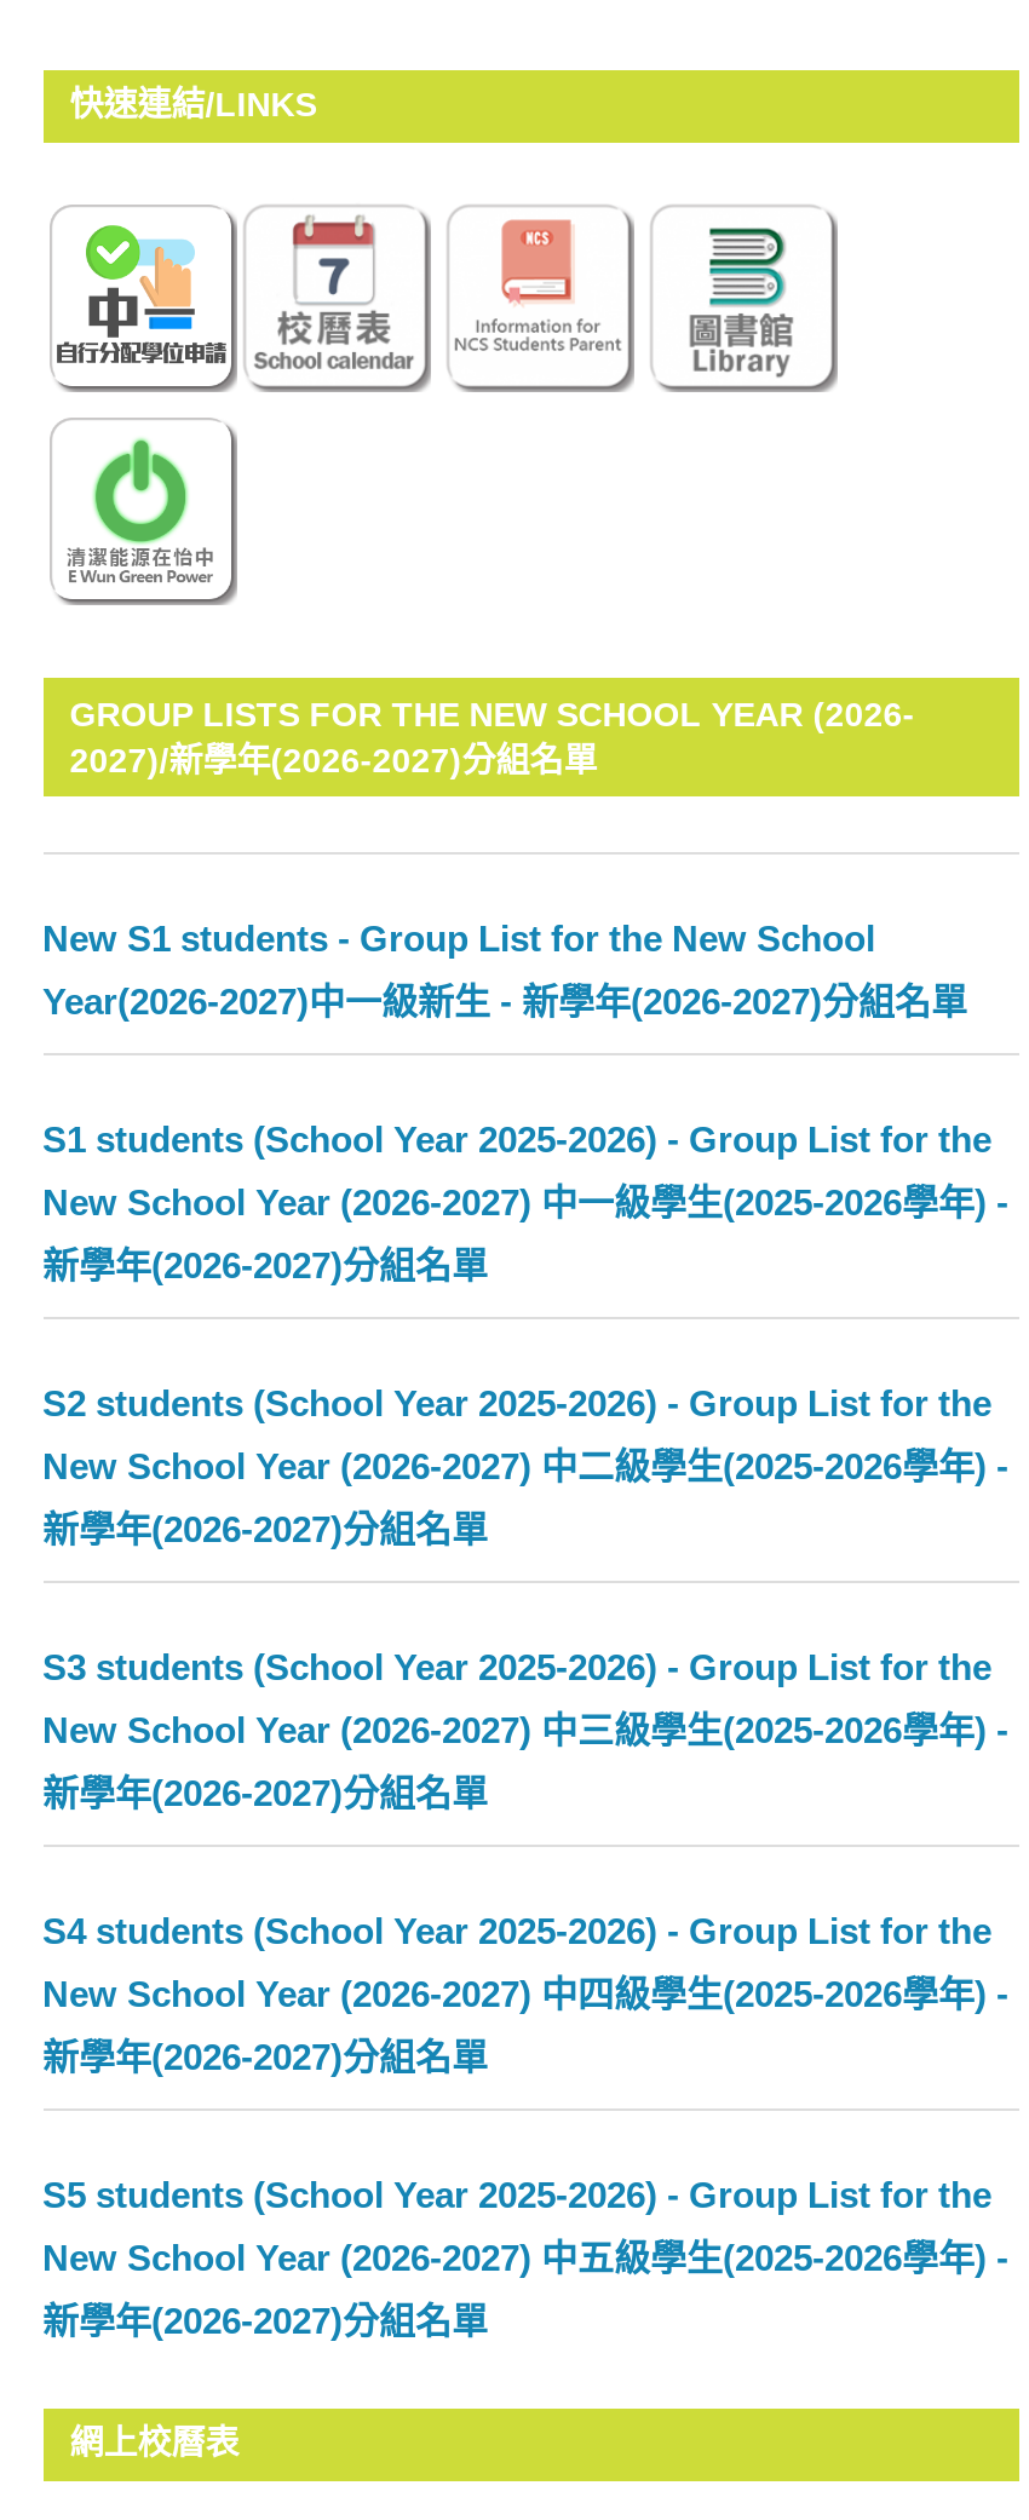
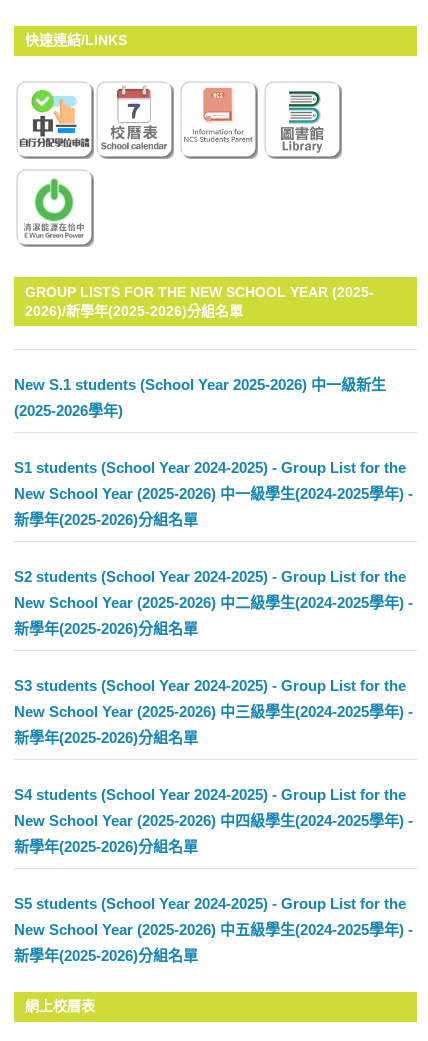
- GROUP LISTS FOR THE NEW SCHOOL YEAR (2026-
- 2027)/新學年(2026-2027)分組名單
+ GROUP LISTS FOR THE NEW SCHOOL YEAR (2025-
+ 2026)/新學年(2025-2026)分組名單

- New S1 students - Group List for the New School
+ New S.1 students (School Year 2025-2026) 中一級新生

- Year(2026-2027)中一級新生 - 新學年(2026-2027)分組名單
+ (2025-2026學年)

- S1 students (School Year 2025-2026) - Group List for the
+ S1 students (School Year 2024-2025) - Group List for the

- New School Year (2026-2027) 中一級學生(2025-2026學年) -
+ New School Year (2025-2026) 中一級學生(2024-2025學年) -

- 新學年(2026-2027)分組名單
+ 新學年(2025-2026)分組名單

- S2 students (School Year 2025-2026) - Group List for the
+ S2 students (School Year 2024-2025) - Group List for the

- New School Year (2026-2027) 中二級學生(2025-2026學年) -
+ New School Year (2025-2026) 中二級學生(2024-2025學年) -

- 新學年(2026-2027)分組名單
+ 新學年(2025-2026)分組名單

- S3 students (School Year 2025-2026) - Group List for the
+ S3 students (School Year 2024-2025) - Group List for the

- New School Year (2026-2027) 中三級學生(2025-2026學年) -
+ New School Year (2025-2026) 中三級學生(2024-2025學年) -

- 新學年(2026-2027)分組名單
+ 新學年(2025-2026)分組名單

- S4 students (School Year 2025-2026) - Group List for the
+ S4 students (School Year 2024-2025) - Group List for the

- New School Year (2026-2027) 中四級學生(2025-2026學年) -
+ New School Year (2025-2026) 中四級學生(2024-2025學年) -

- 新學年(2026-2027)分組名單
+ 新學年(2025-2026)分組名單

- S5 students (School Year 2025-2026) - Group List for the
+ S5 students (School Year 2024-2025) - Group List for the

- New School Year (2026-2027) 中五級學生(2025-2026學年) -
+ New School Year (2025-2026) 中五級學生(2024-2025學年) -

- 新學年(2026-2027)分組名單
+ 新學年(2025-2026)分組名單
